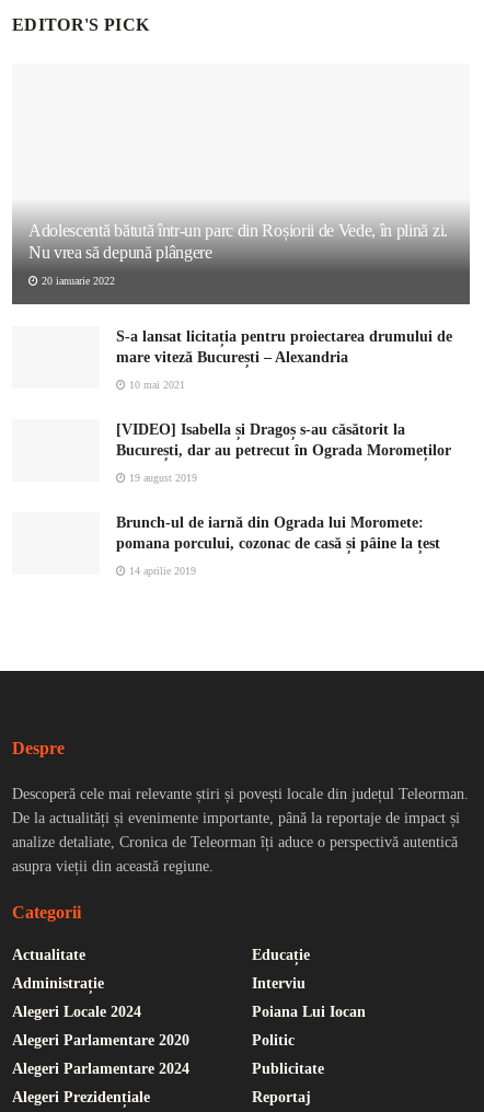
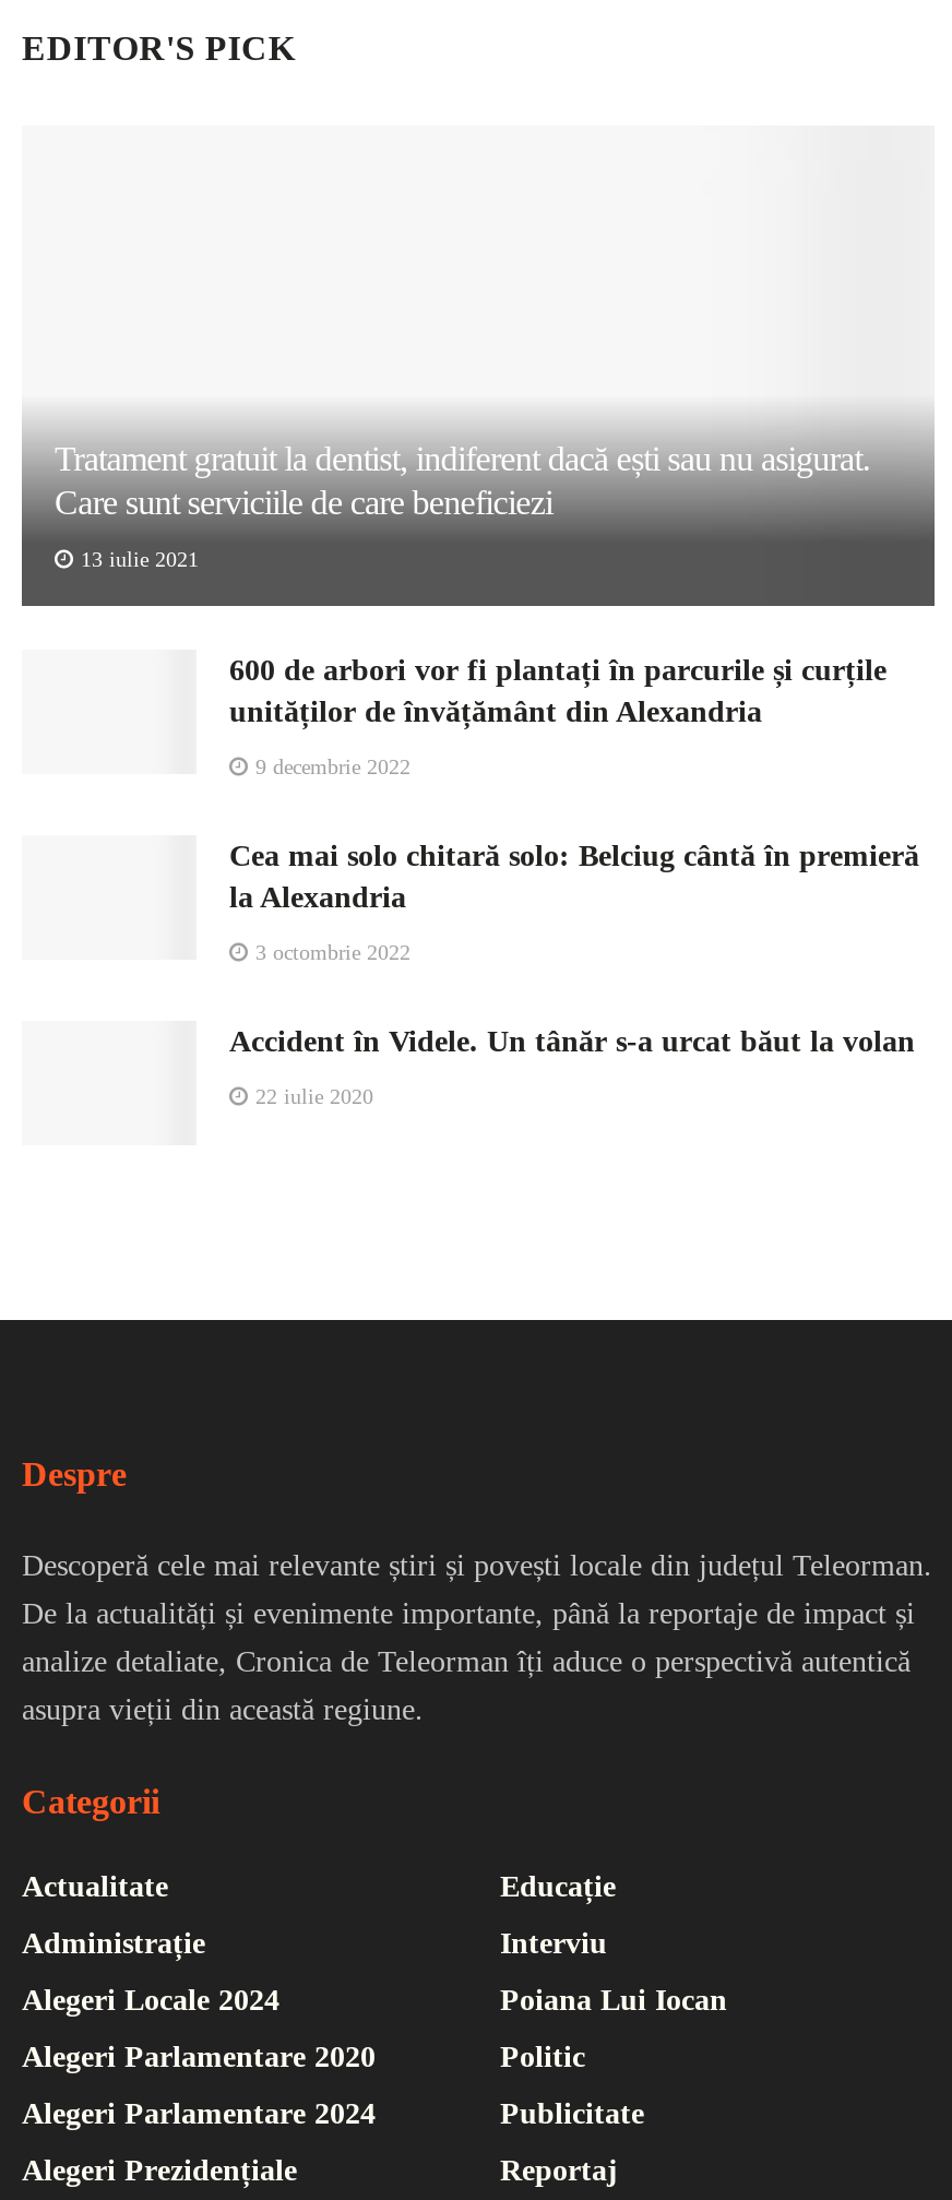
- Adolescentă bătută într-un parc din Roșiorii de Vede, în plină zi.
- Nu vrea să depună plângere
+ Tratament gratuit la dentist, indiferent dacă ești sau nu asigurat.
+ Care sunt serviciile de care beneficiezi

- 20 ianuarie 2022
+ 13 iulie 2021

- S-a lansat licitația pentru proiectarea drumului de
- mare viteză București – Alexandria
+ 600 de arbori vor fi plantați în parcurile și curțile
+ unităților de învățământ din Alexandria

- 10 mai 2021
+ 9 decembrie 2022

- [VIDEO] Isabella și Dragoș s-au căsătorit la
- București, dar au petrecut în Ograda Moromeților
+ Cea mai solo chitară solo: Belciug cântă în premieră
+ la Alexandria

- 19 august 2019
+ 3 octombrie 2022

- Brunch-ul de iarnă din Ograda lui Moromete:
- pomana porcului, cozonac de casă și pâine la țest
+ Accident în Videle. Un tânăr s-a urcat băut la volan

- 14 aprilie 2019
+ 22 iulie 2020
